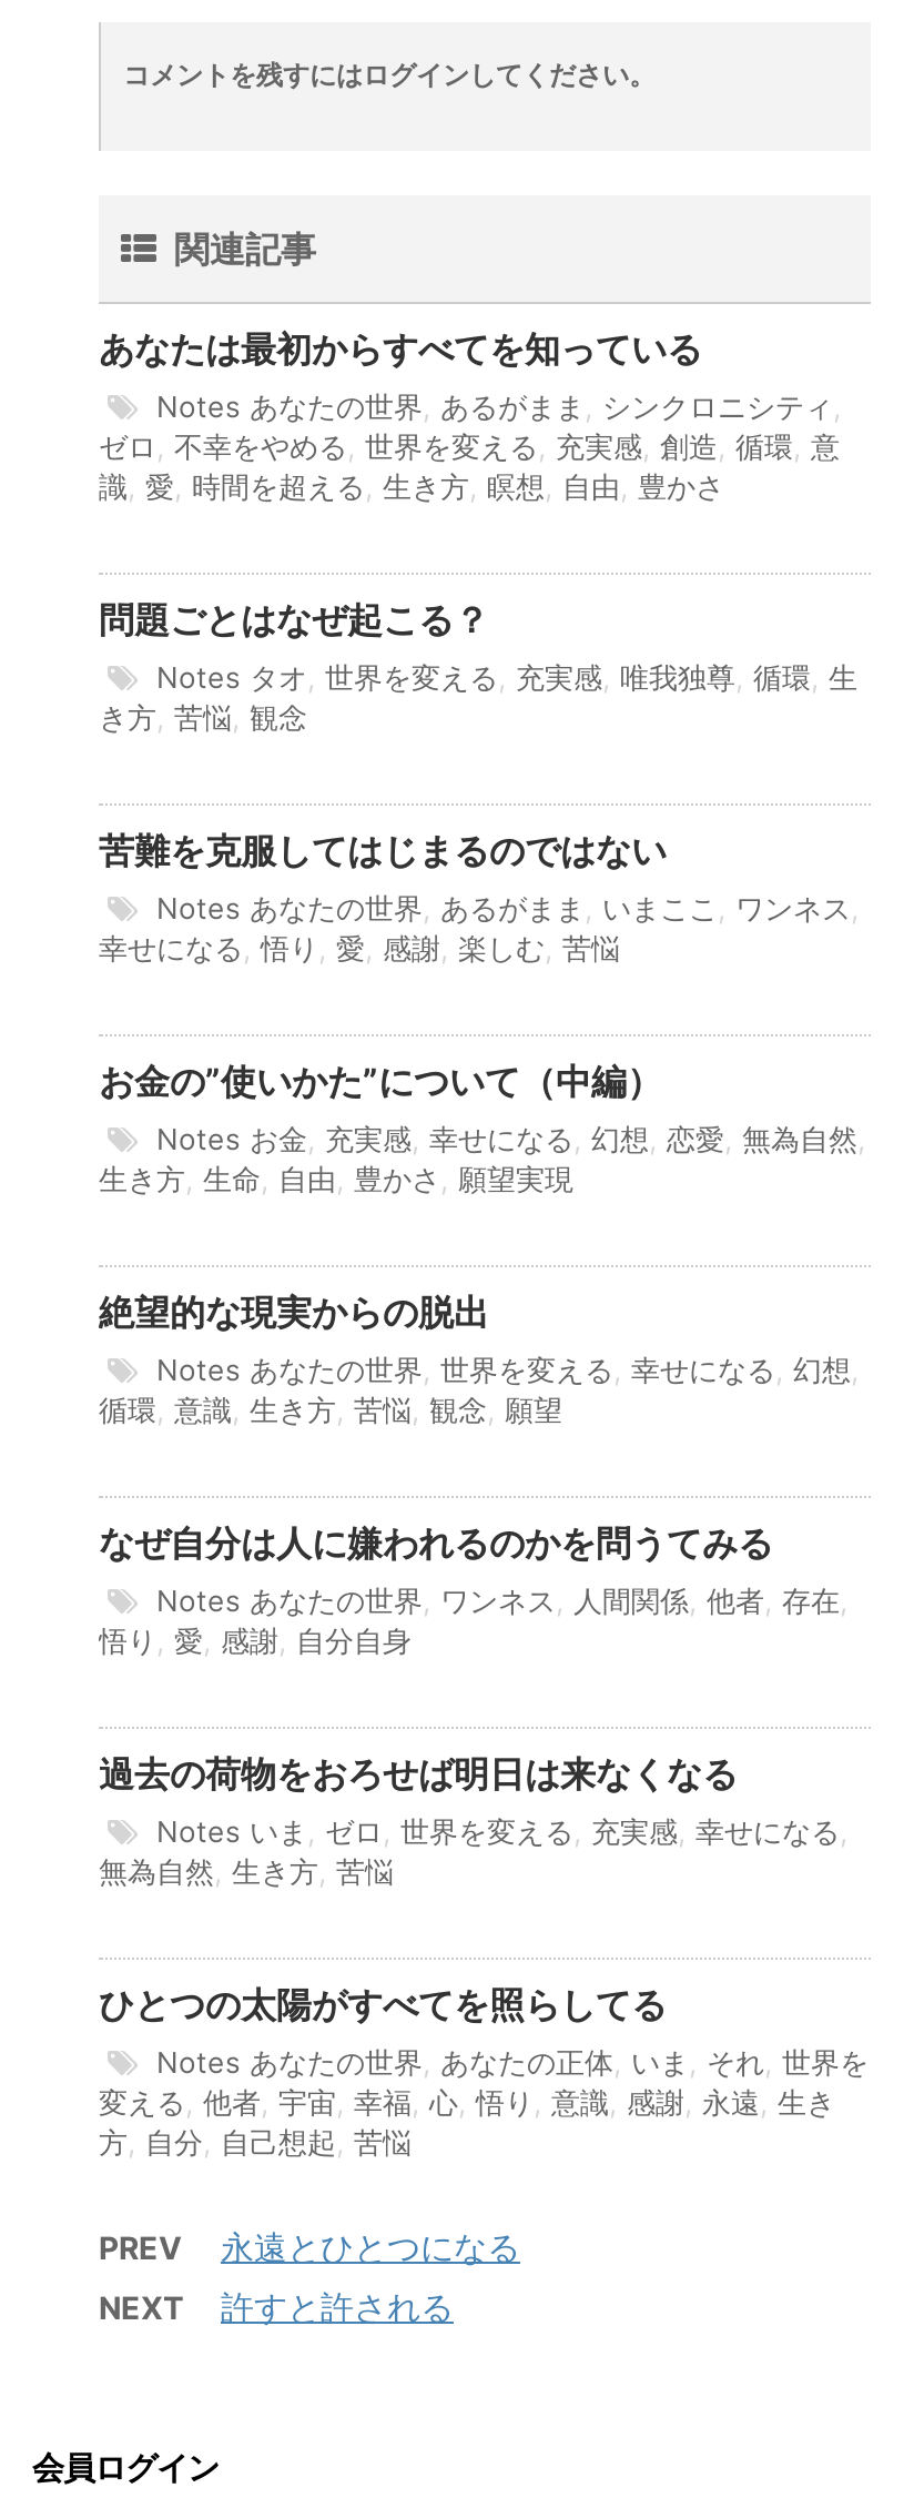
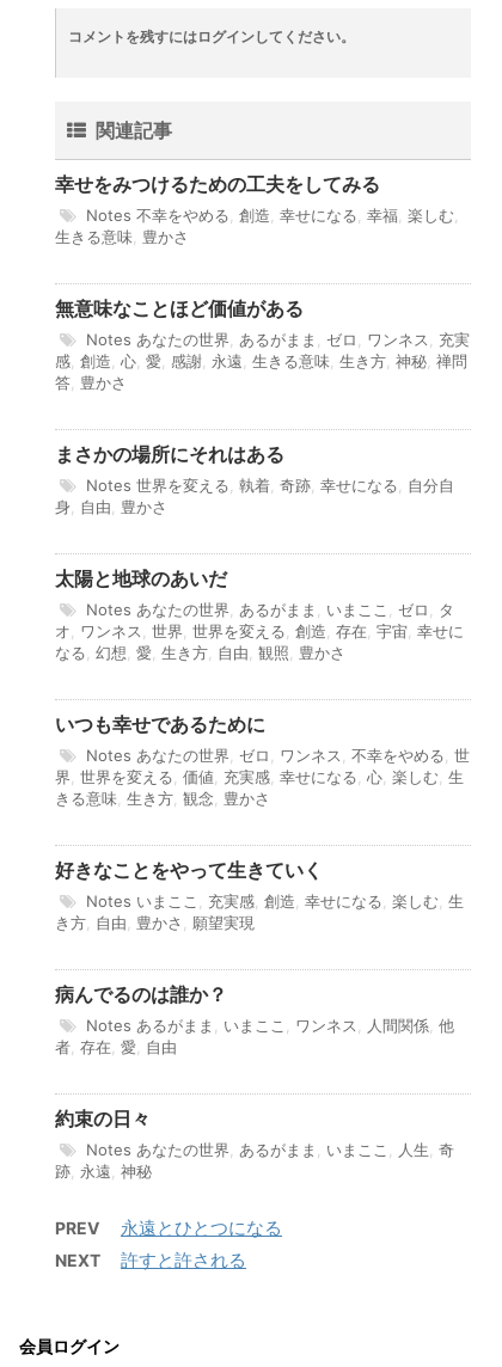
- あなたは最初からすべてを知っている
- Notes あなたの世界,あるがまま,シンクロニシティ,
- ゼロ,不幸をやめる,世界を変える,充実感,創造,循環,意
- 識,愛,時間を超える,生き方,瞑想,自由,豊かさ
+ 幸せをみつけるための工夫をしてみる
+ Notes 不幸をやめる,創造,幸せになる,幸福,楽しむ,
+ 生きる意味,豊かさ

- 問題ごとはなぜ起こる？
- Notes タオ,世界を変える,充実感,唯我独尊,循環,生
- き方,苦悩,観念
+ 無意味なことほど価値がある
+ Notes あなたの世界,あるがまま,ゼロ,ワンネス,充実
+ 感,創造,心,愛,感謝,永遠,生きる意味,生き方,神秘,禅問
+ 答,豊かさ

- 苦難を克服してはじまるのではない
- Notes あなたの世界,あるがまま,いまここ,ワンネス,
- 幸せになる,悟り,愛,感謝,楽しむ,苦悩
+ まさかの場所にそれはある
+ Notes 世界を変える,執着,奇跡,幸せになる,自分自
+ 身,自由,豊かさ

- お金の”使いかた”について（中編）
- Notes お金,充実感,幸せになる,幻想,恋愛,無為自然,
- 生き方,生命,自由,豊かさ,願望実現
+ 太陽と地球のあいだ
+ Notes あなたの世界,あるがまま,いまここ,ゼロ,タ
+ オ,ワンネス,世界,世界を変える,創造,存在,宇宙,幸せに
+ なる,幻想,愛,生き方,自由,観照,豊かさ

- 絶望的な現実からの脱出
- Notes あなたの世界,世界を変える,幸せになる,幻想,
- 循環,意識,生き方,苦悩,観念,願望
+ いつも幸せであるために
+ Notes あなたの世界,ゼロ,ワンネス,不幸をやめる,世
+ 界,世界を変える,価値,充実感,幸せになる,心,楽しむ,生
+ きる意味,生き方,観念,豊かさ

- なぜ自分は人に嫌われるのかを問うてみる
- Notes あなたの世界,ワンネス,人間関係,他者,存在,
- 悟り,愛,感謝,自分自身
+ 好きなことをやって生きていく
+ Notes いまここ,充実感,創造,幸せになる,楽しむ,生
+ き方,自由,豊かさ,願望実現

- 過去の荷物をおろせば明日は来なくなる
- Notes いま,ゼロ,世界を変える,充実感,幸せになる,
- 無為自然,生き方,苦悩
+ 病んでるのは誰か？
+ Notes あるがまま,いまここ,ワンネス,人間関係,他
+ 者,存在,愛,自由

- ひとつの太陽がすべてを照らしてる
- Notes あなたの世界,あなたの正体,いま,それ,世界を
- 変える,他者,宇宙,幸福,心,悟り,意識,感謝,永遠,生き
- 方,自分,自己想起,苦悩
+ 約束の日々
+ Notes あなたの世界,あるがまま,いまここ,人生,奇
+ 跡,永遠,神秘
